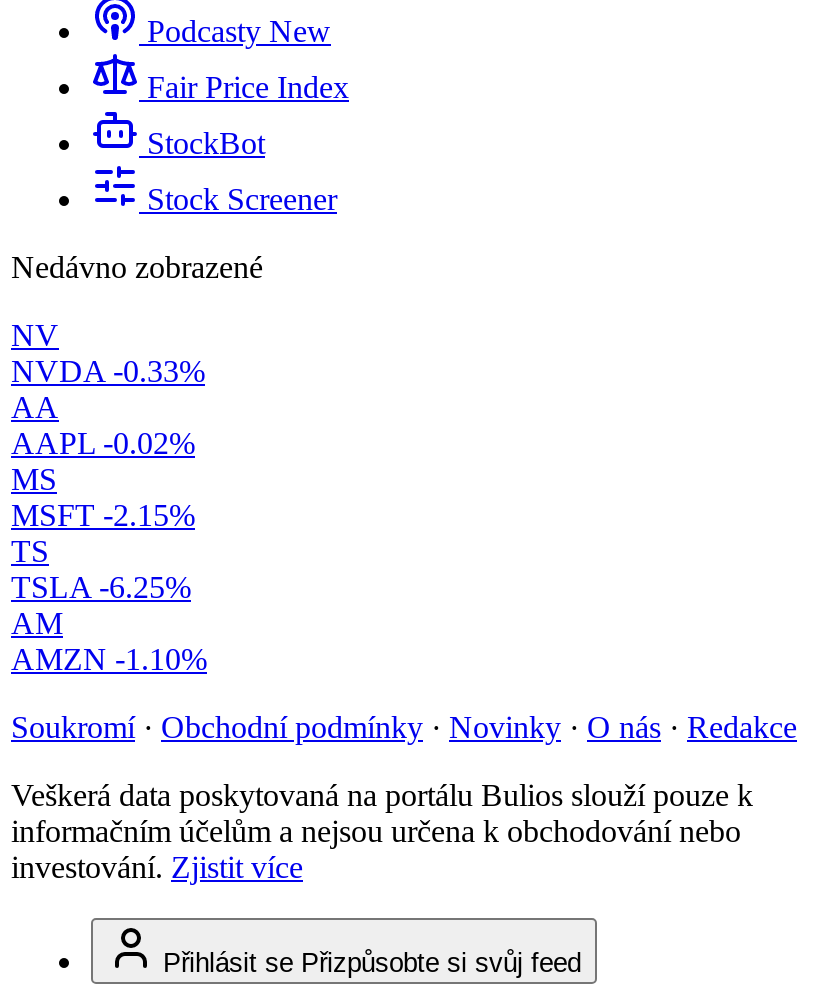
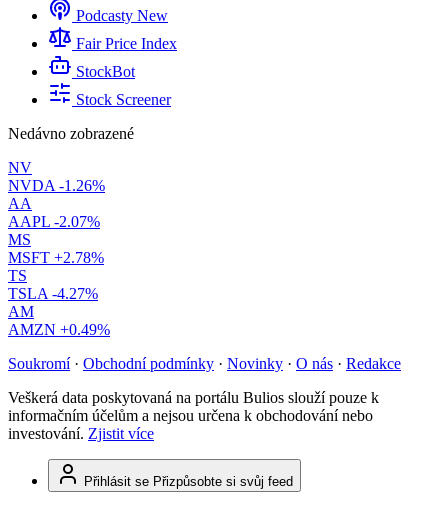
- NVDA -0.33%
+ NVDA -1.26%

- AAPL -0.02%
+ AAPL -2.07%

- MSFT -2.15%
+ MSFT +2.78%

- TSLA -6.25%
+ TSLA -4.27%

- AMZN -1.10%
+ AMZN +0.49%
